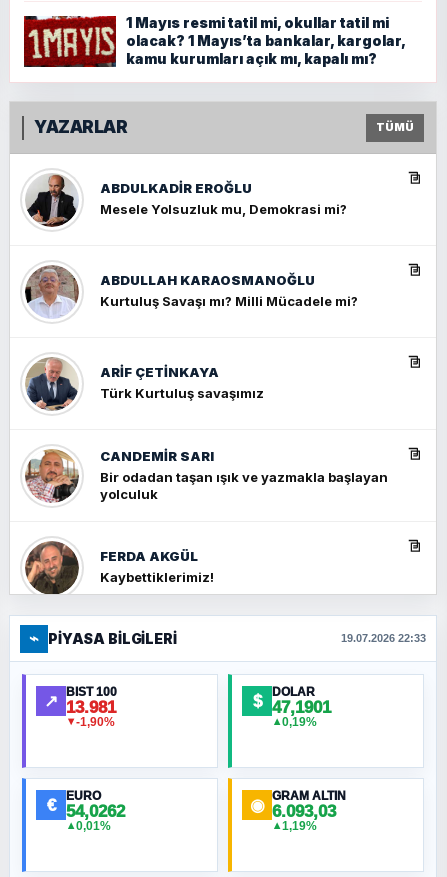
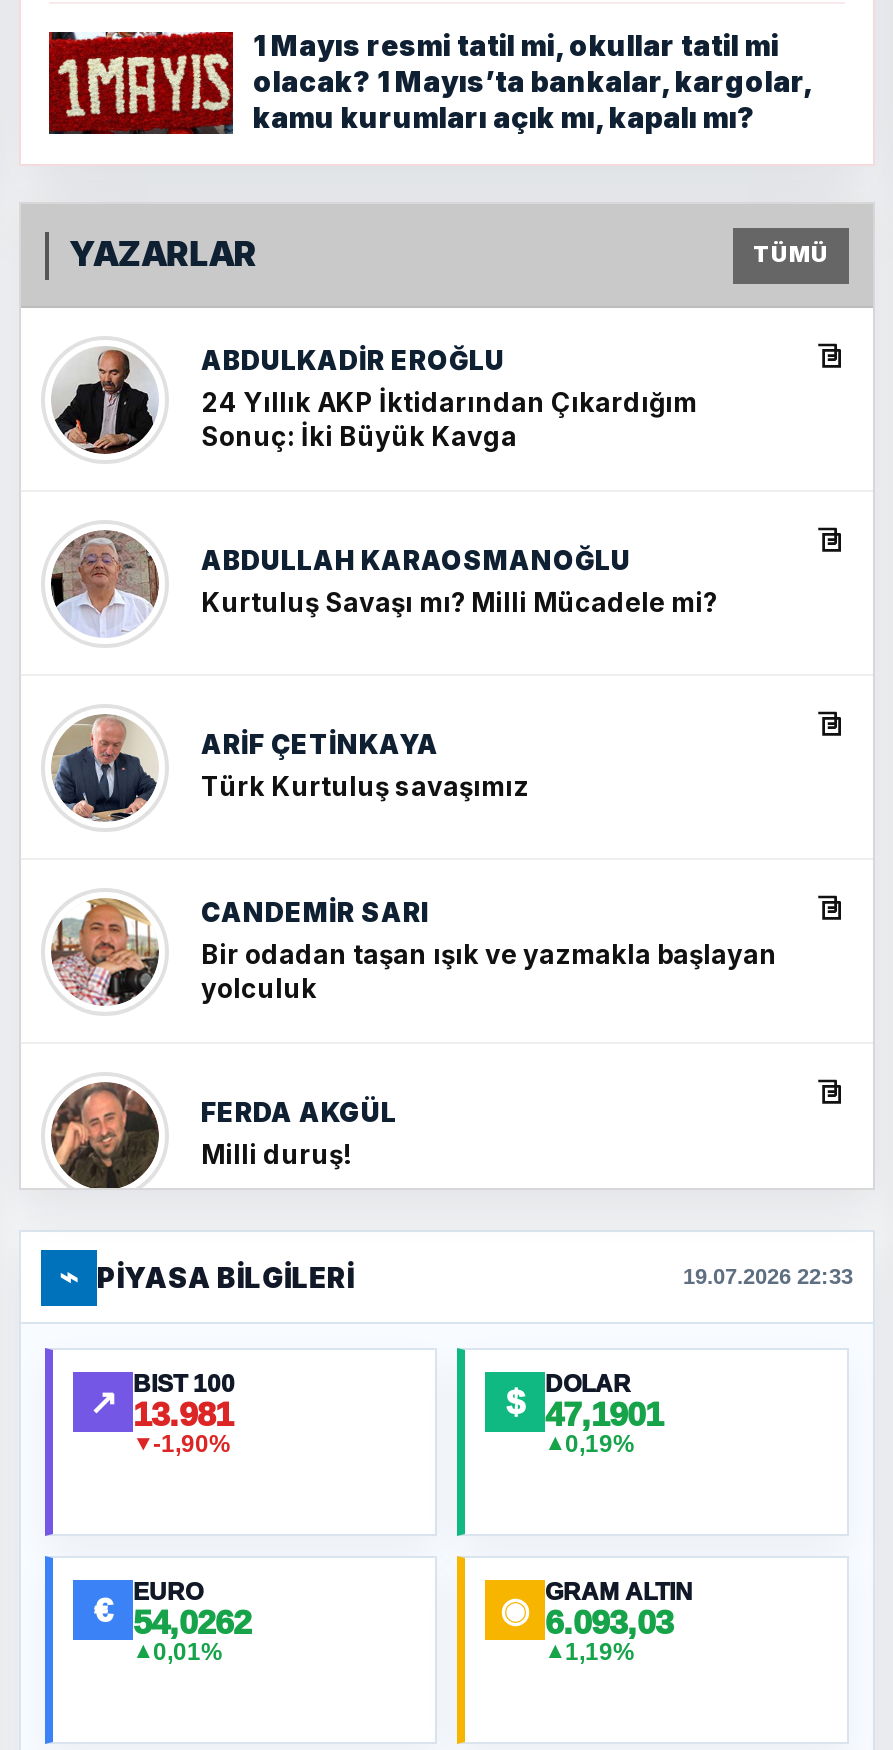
- Mesele Yolsuzluk mu, Demokrasi mi?
+ 24 Yıllık AKP İktidarından Çıkardığım
+ Sonuç: İki Büyük Kavga

- Kaybettiklerimiz!
+ Milli duruş!
